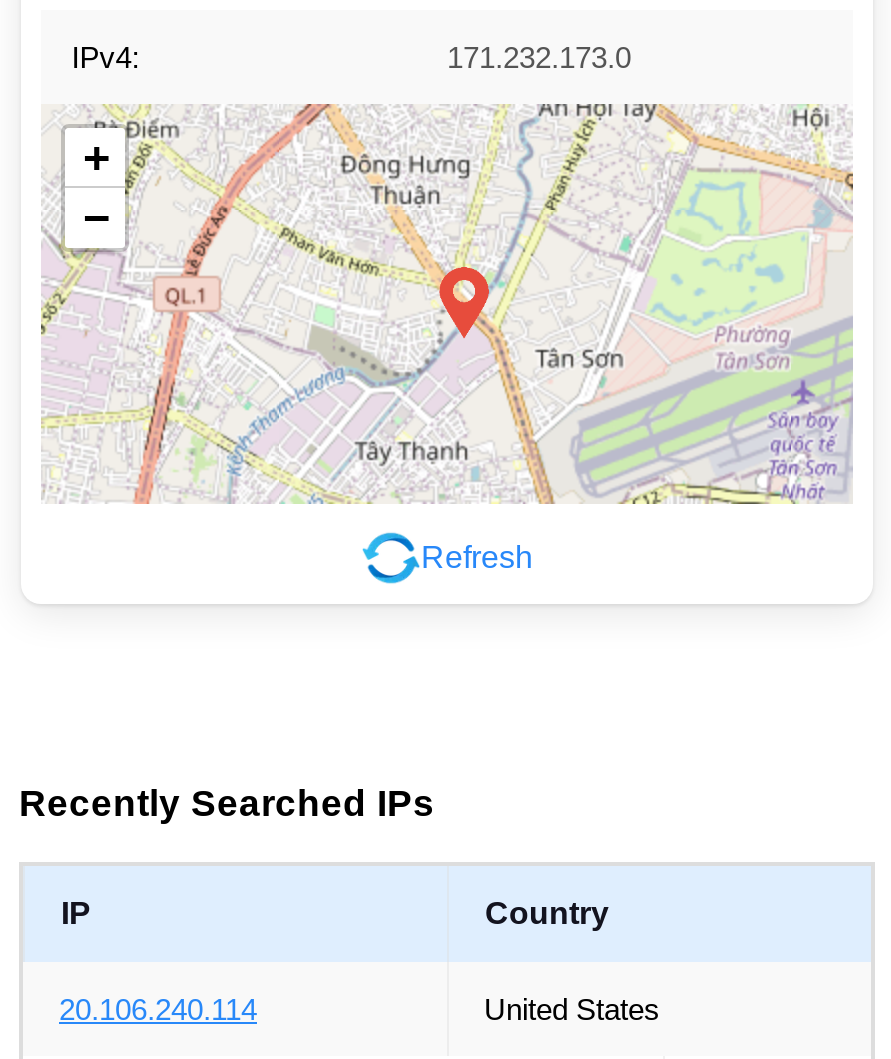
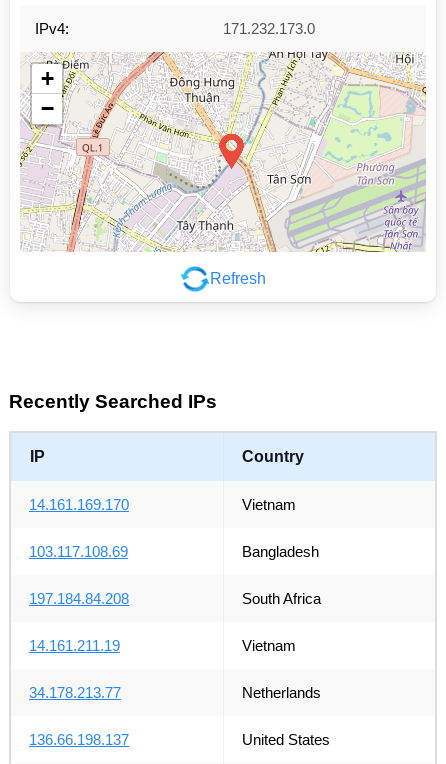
- 20.106.240.114
+ 14.161.169.170
+ Vietnam
+ 103.117.108.69
+ Bangladesh
+ 197.184.84.208
+ South Africa
+ 14.161.211.19
+ Vietnam
+ 34.178.213.77
+ Netherlands
+ 136.66.198.137
